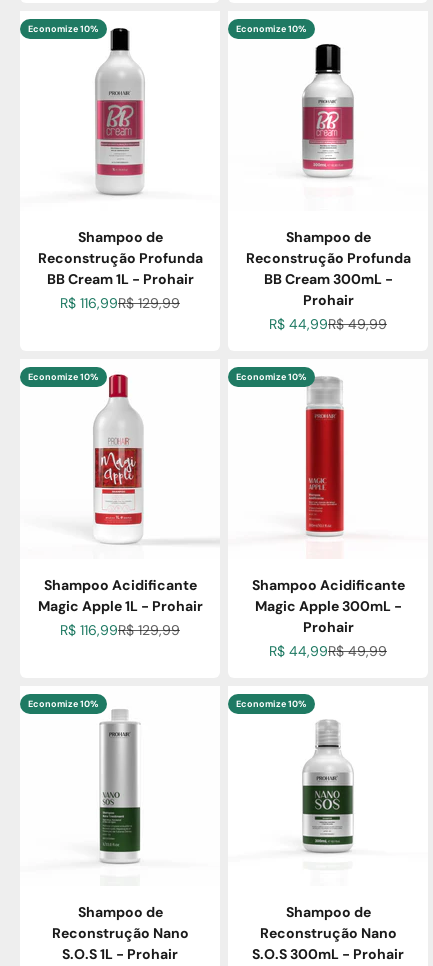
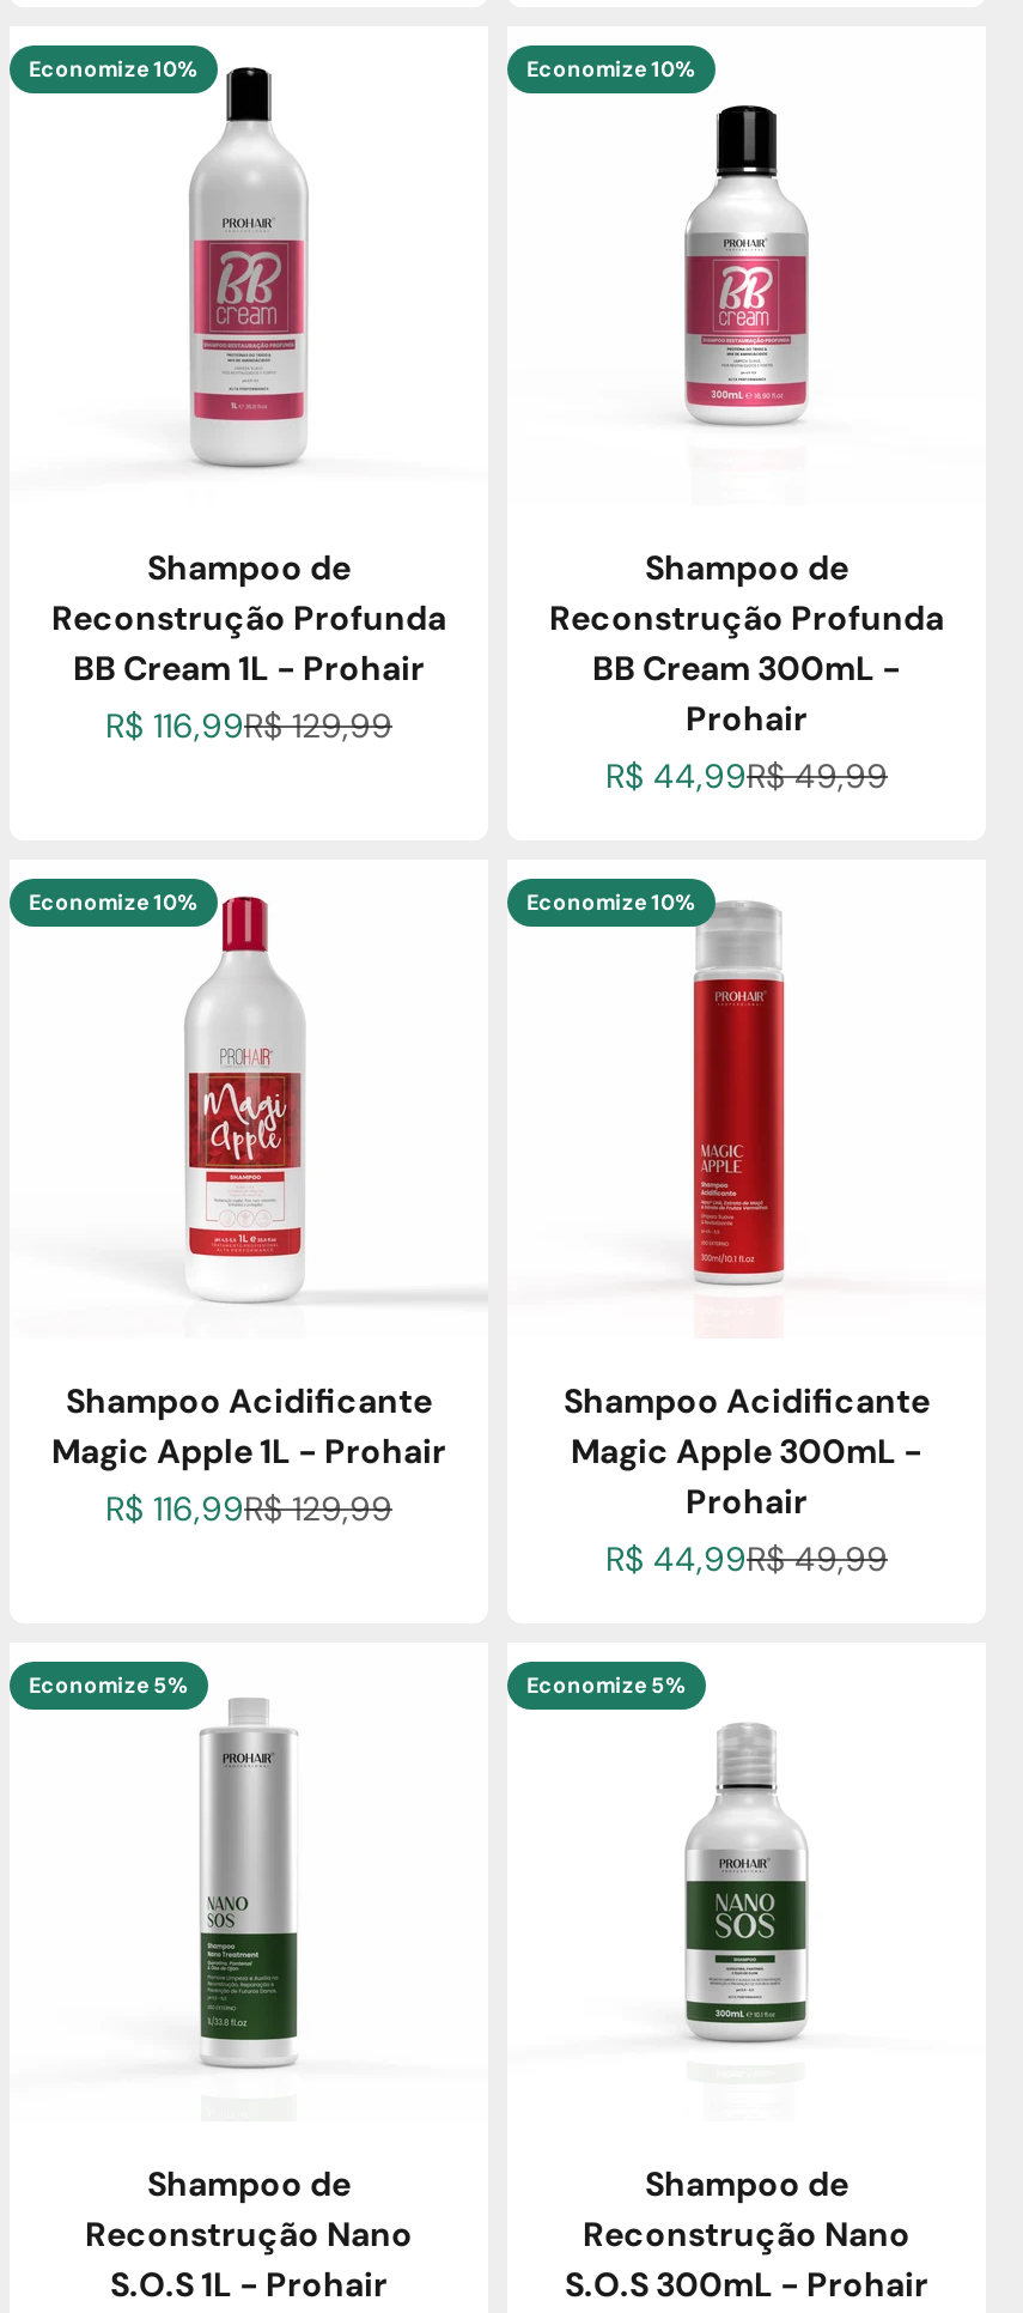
- Economize 10%
+ Economize 5%

- Economize 10%
+ Economize 5%
